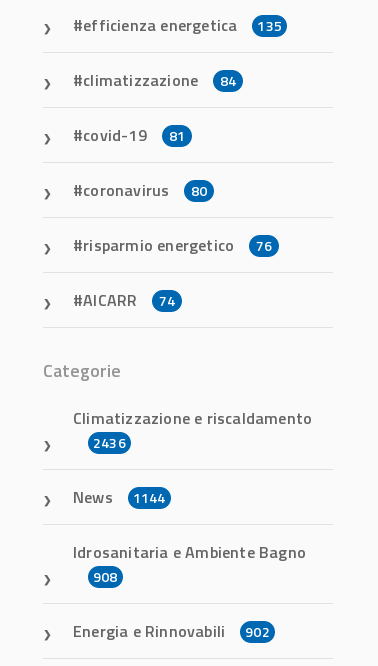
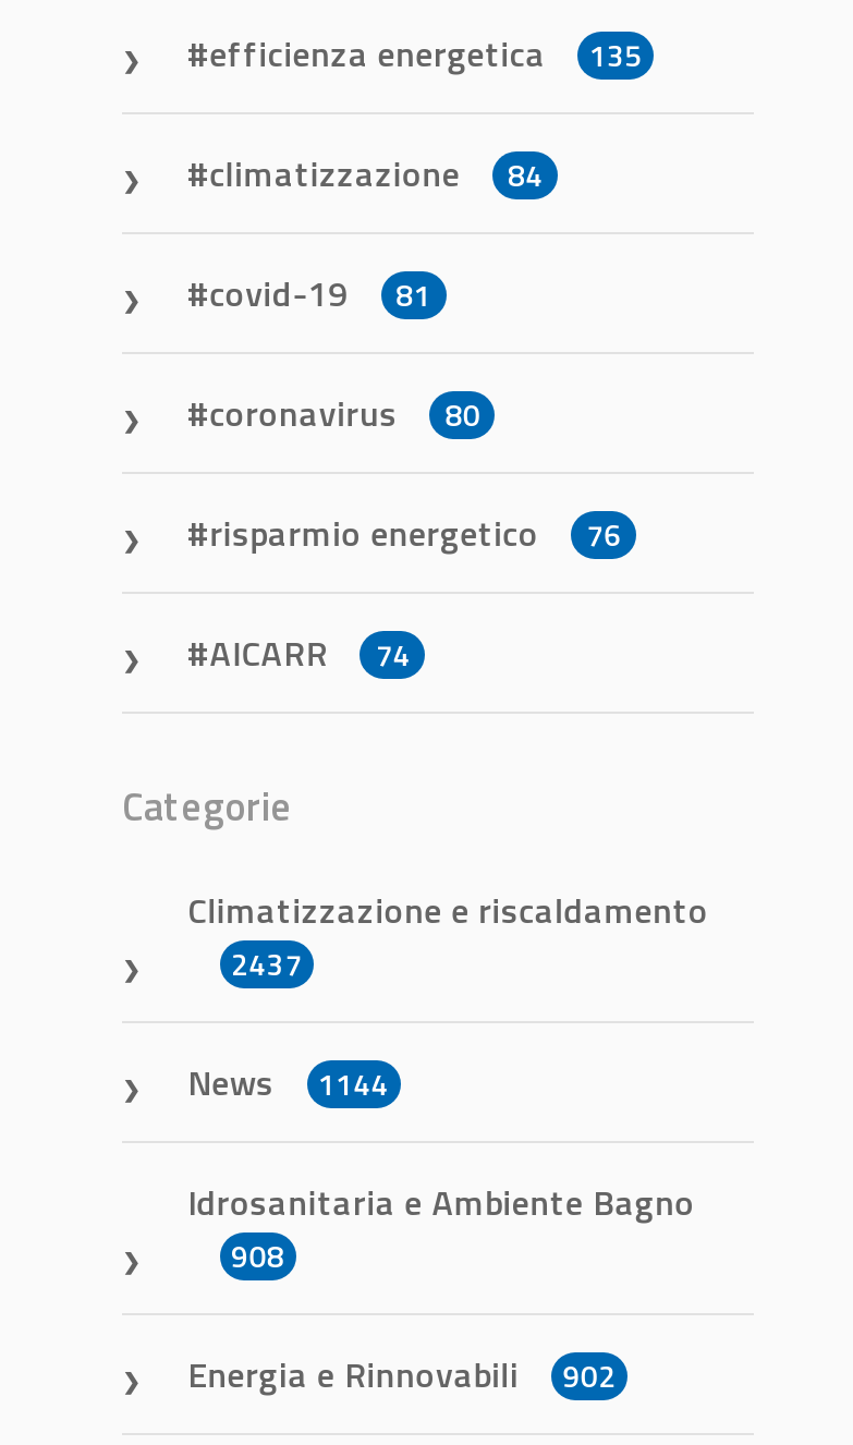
- 2436
+ 2437
